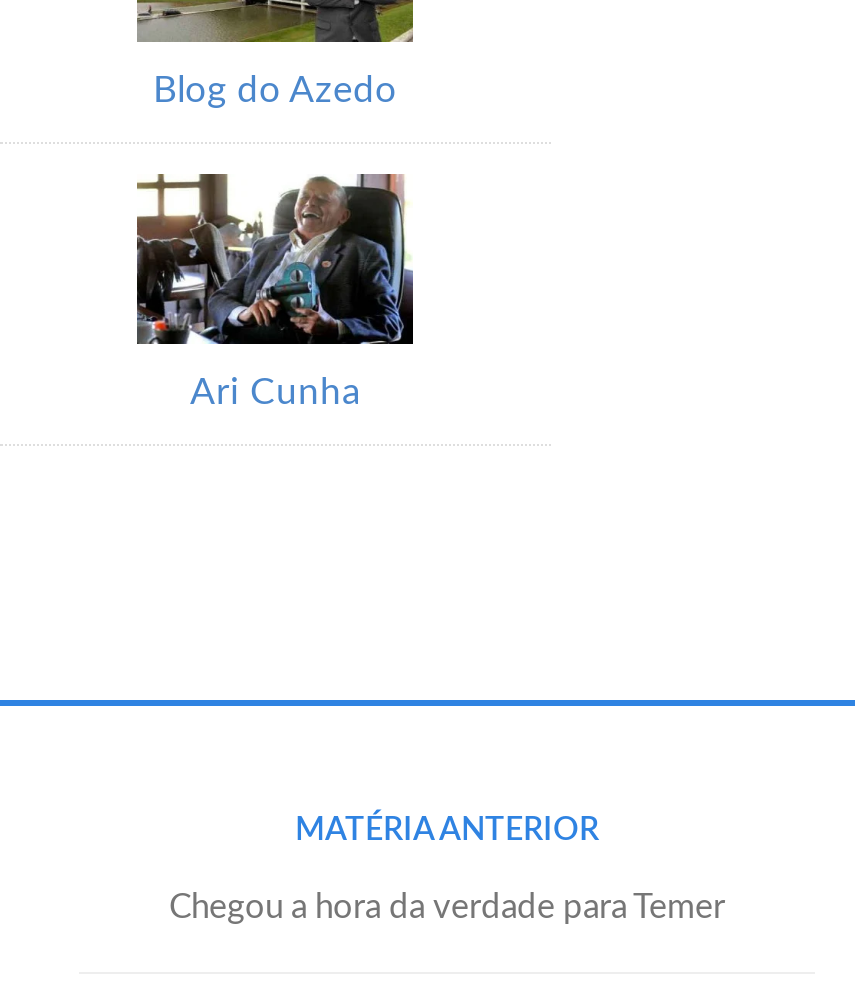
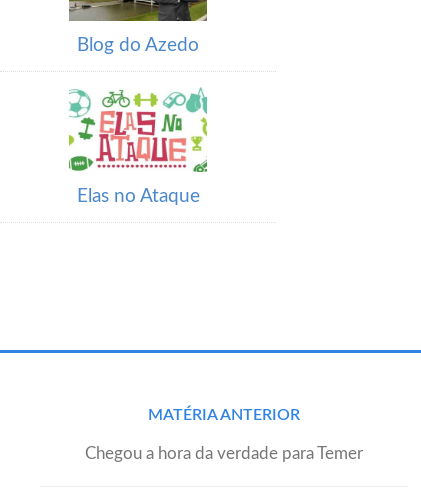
- [image]
- Ari Cunha
+ [image]
+ Elas no Ataque
